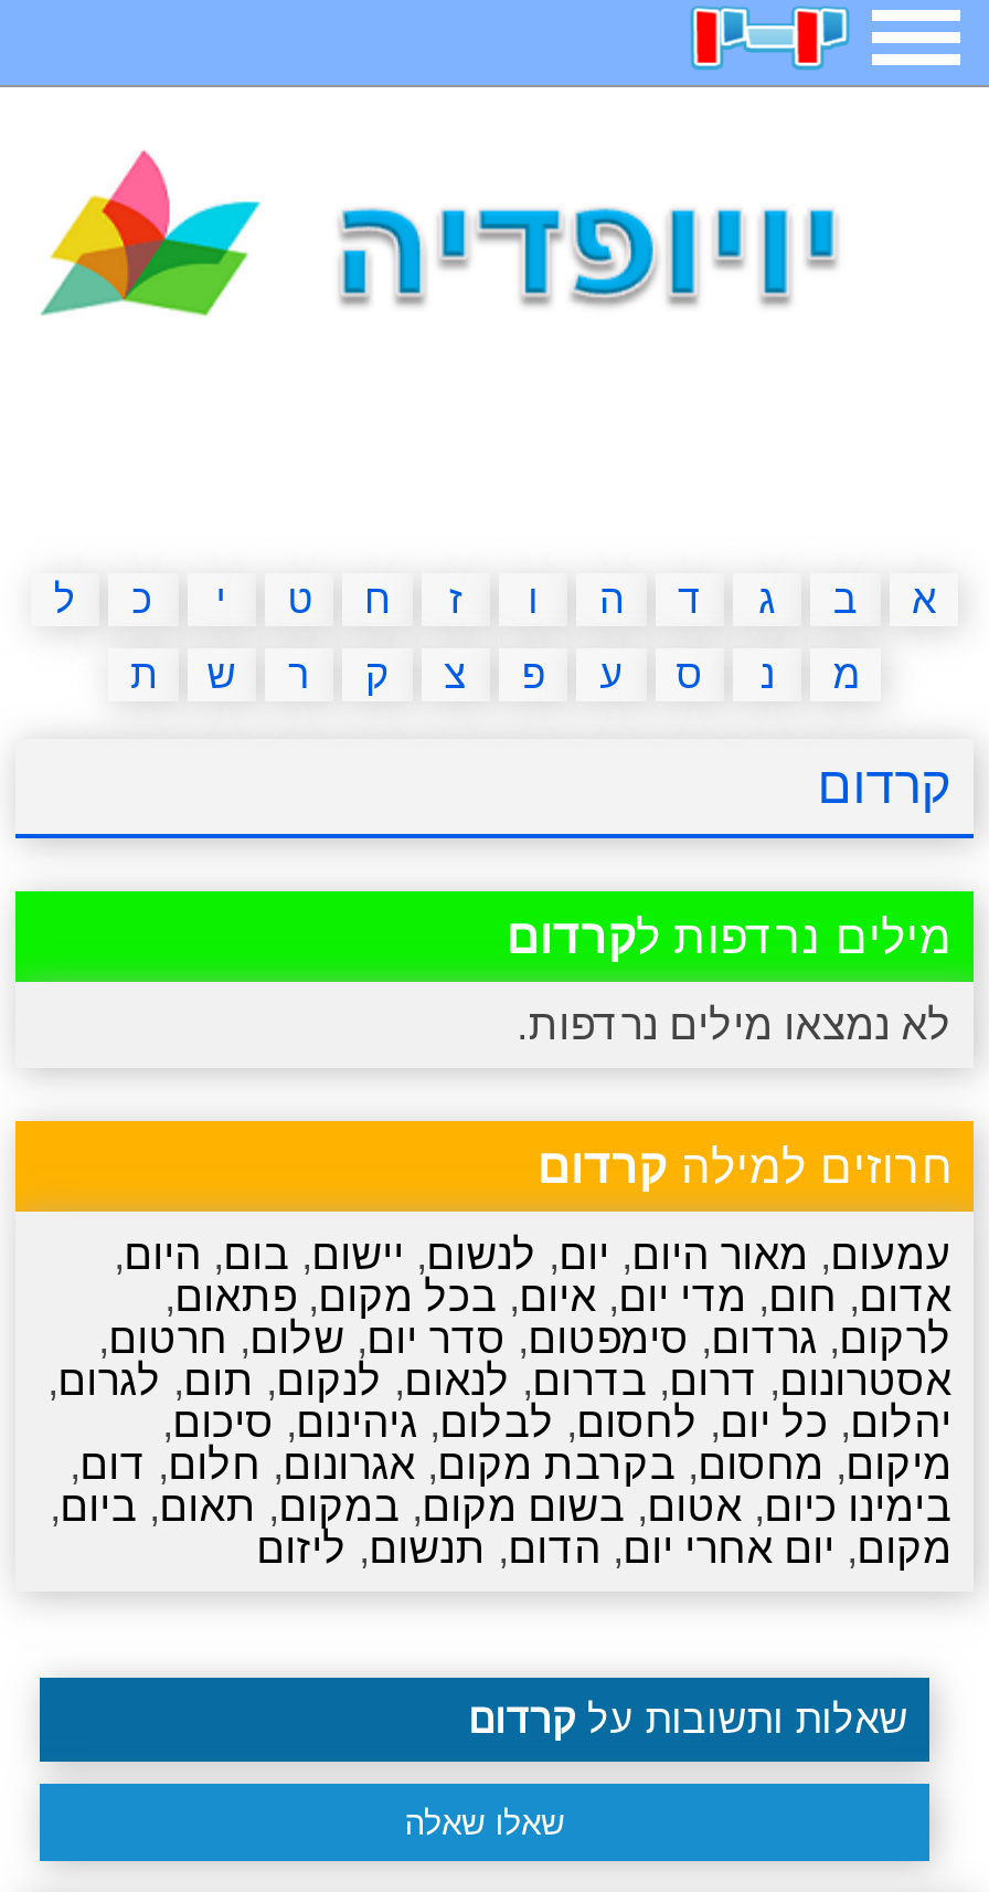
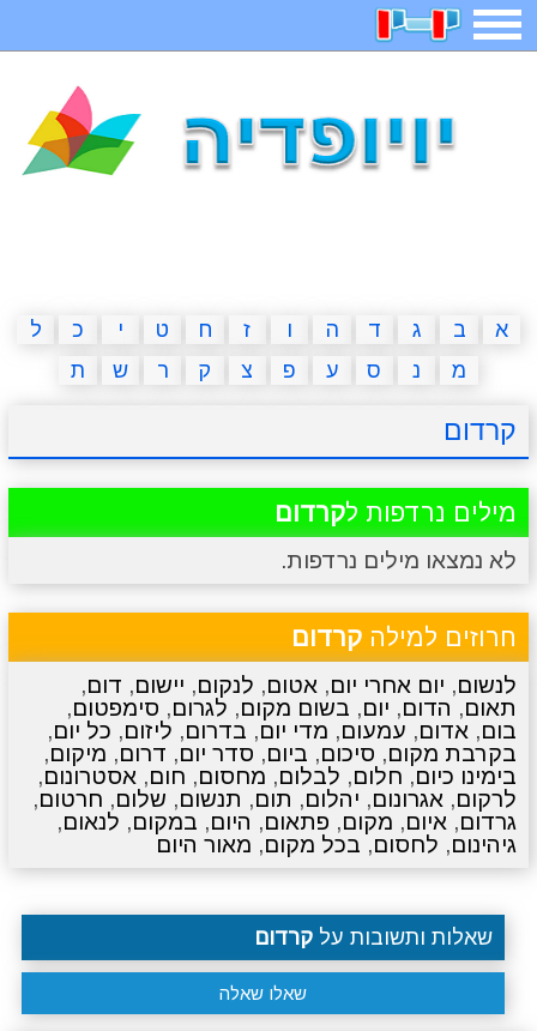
- עמעום, מאור היום, יום, לנשום, יישום, בום, היום,
- אדום, חום, מדי יום, איום, בכל מקום, פתאום,
- לרקום, גרדום, סימפטום, סדר יום, שלום, חרטום,
- אסטרונום, דרום, בדרום, לנאום, לנקום, תום, לגרום,
- יהלום, כל יום, לחסום, לבלום, גיהינום, סיכום,
- מיקום, מחסום, בקרבת מקום, אגרונום, חלום, דום,
- בימינו כיום, אטום, בשום מקום, במקום, תאום, ביום,
- מקום, יום אחרי יום, הדום, תנשום, ליזום
+ לנשום, יום אחרי יום, אטום, לנקום, יישום, דום,
+ תאום, הדום, יום, בשום מקום, לגרום, סימפטום,
+ בום, אדום, עמעום, מדי יום, בדרום, ליזום, כל יום,
+ בקרבת מקום, סיכום, ביום, סדר יום, דרום, מיקום,
+ בימינו כיום, חלום, לבלום, מחסום, חום, אסטרונום,
+ לרקום, אגרונום, יהלום, תום, תנשום, שלום, חרטום,
+ גרדום, איום, מקום, פתאום, היום, במקום, לנאום,
+ גיהינום, לחסום, בכל מקום, מאור היום
